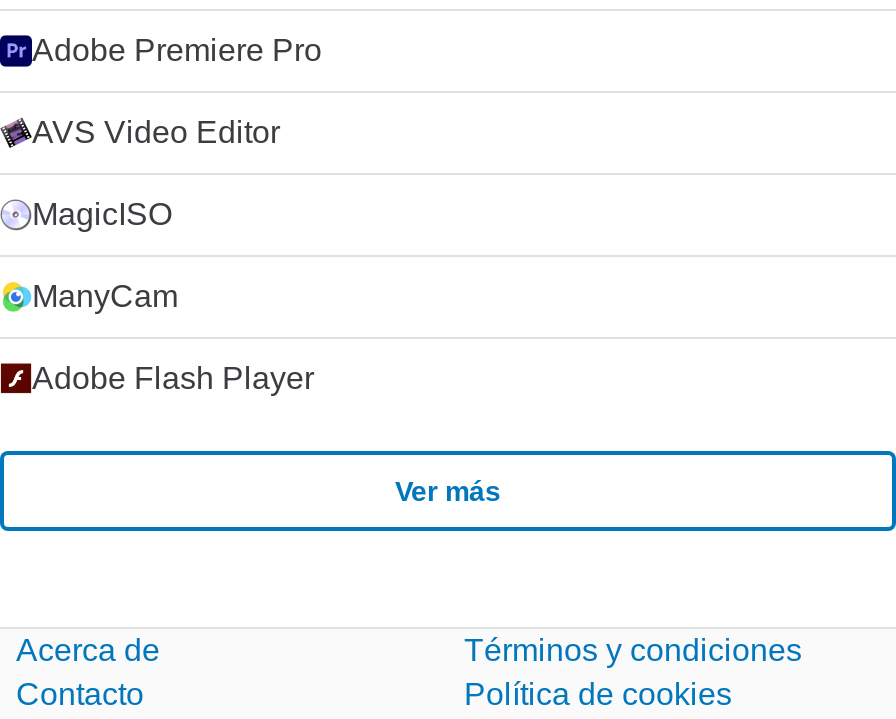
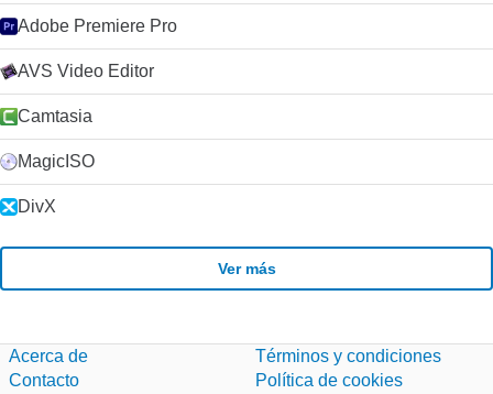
+ Camtasia

moved down: MagicISO

- ManyCam
- Adobe Flash Player
+ DivX
